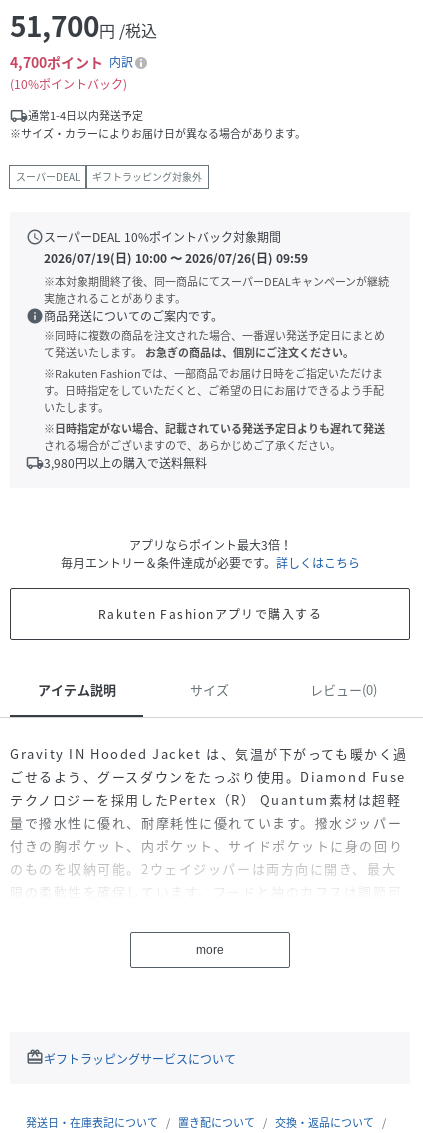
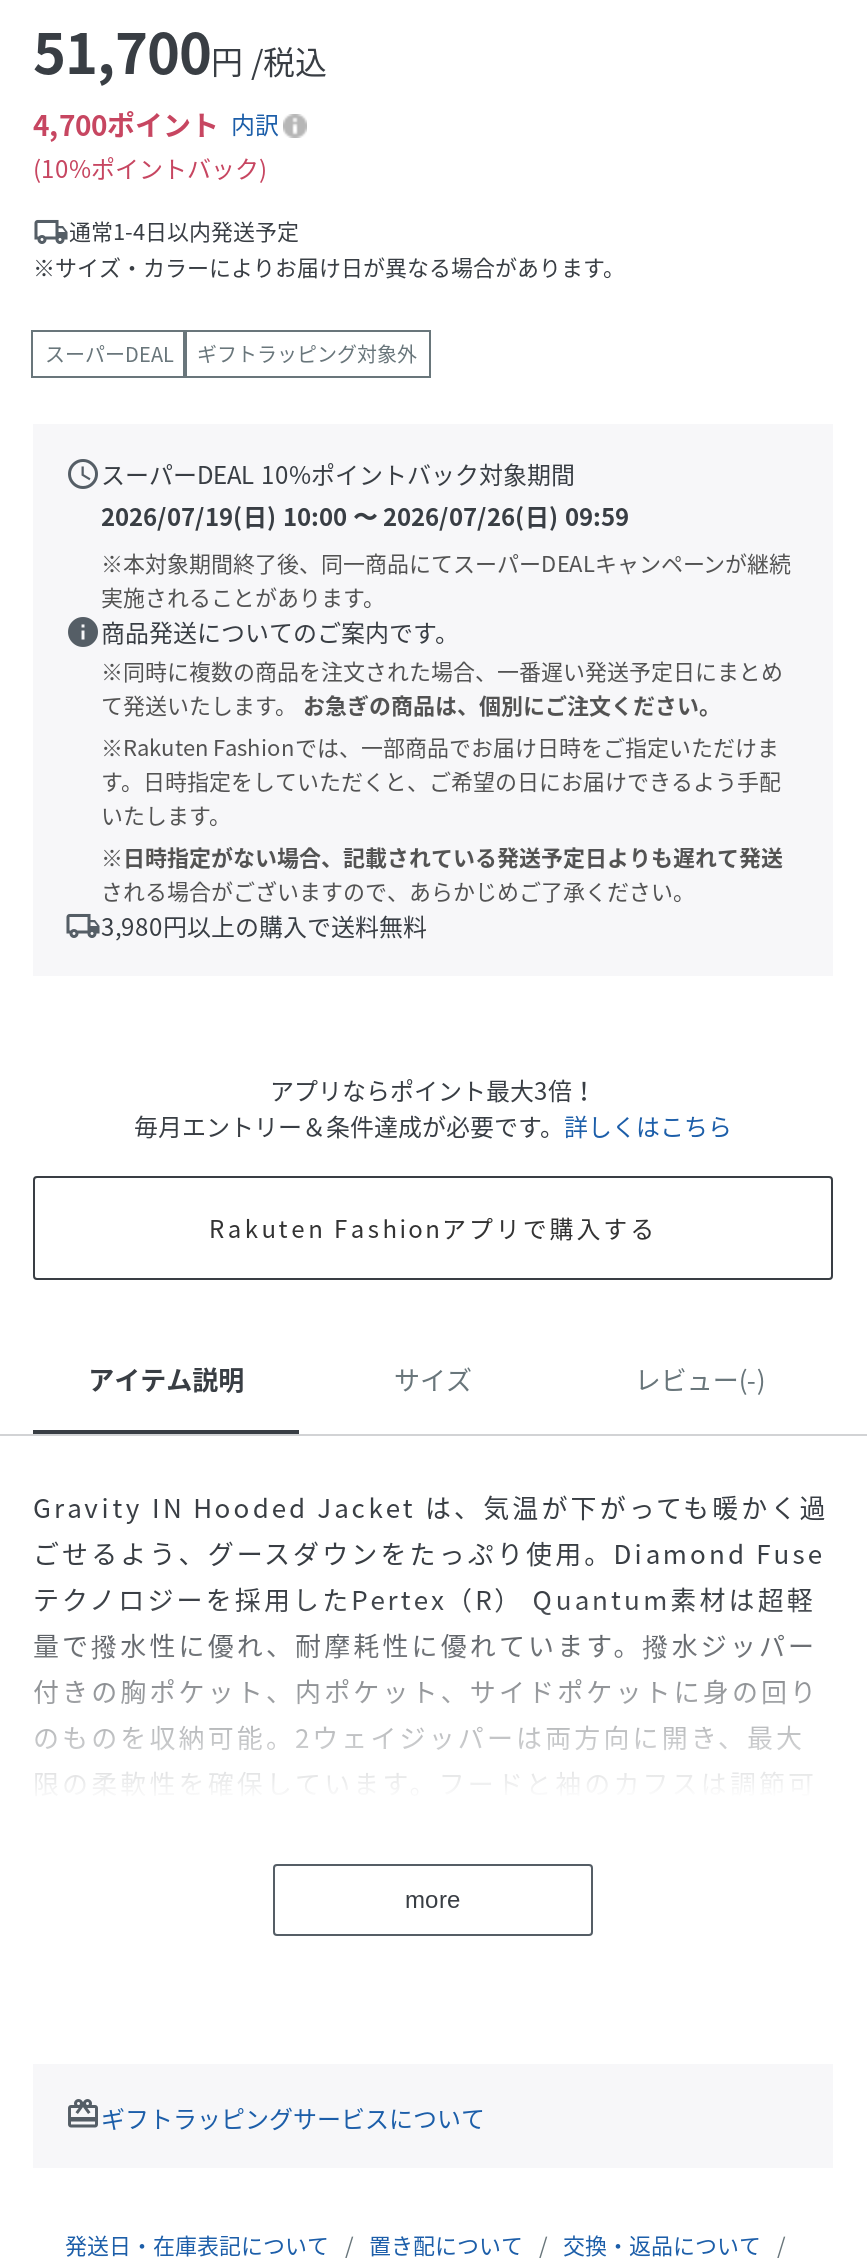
- レビュー(0)
+ レビュー(-)
